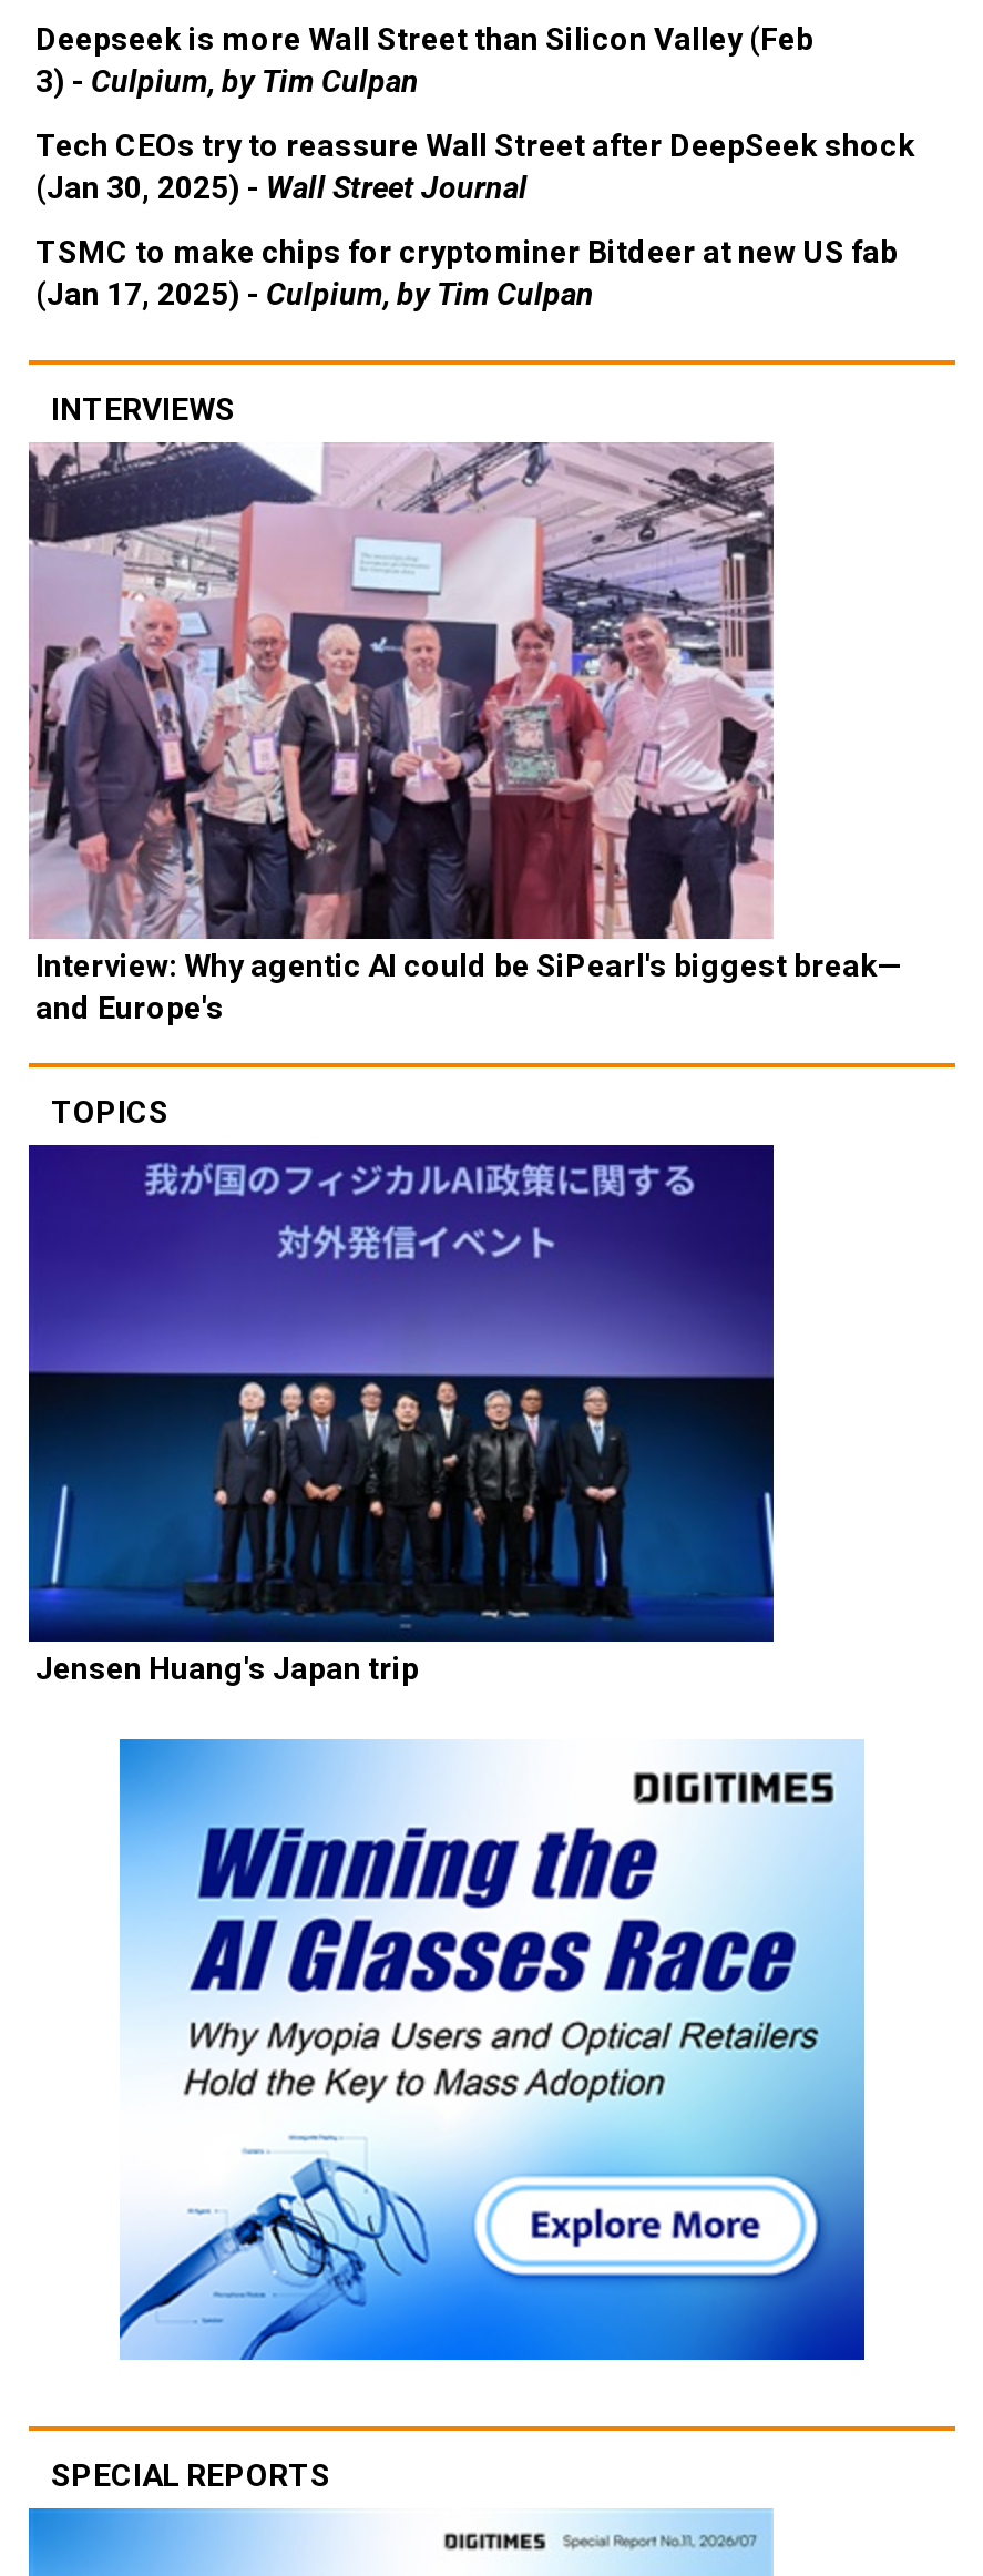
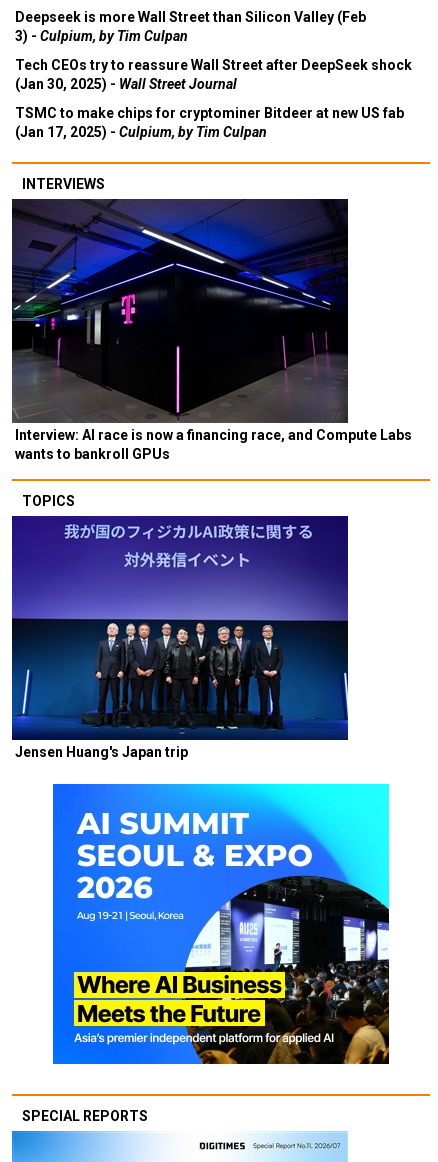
- [image]
- Interview: Why agentic AI could be SiPearl's biggest break—
- and Europe's
+ [image]
+ Interview: AI race is now a financing race, and Compute Labs
+ wants to bankroll GPUs

- [image]
+ [image]
